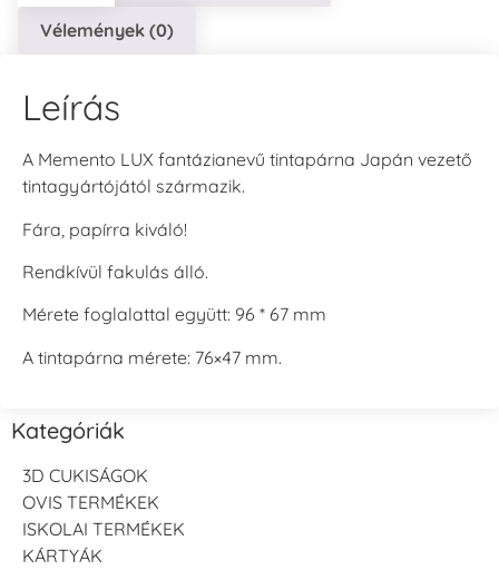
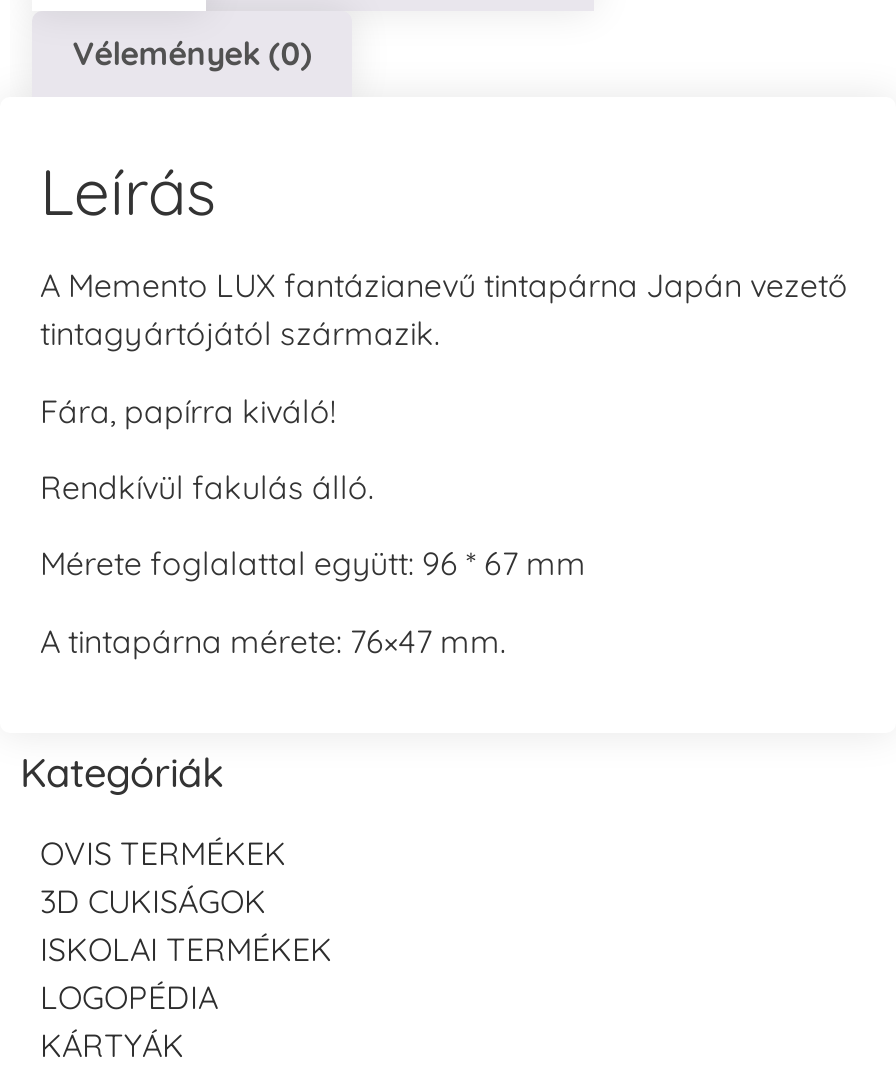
moved up: OVIS TERMÉKEK

+ LOGOPÉDIA
